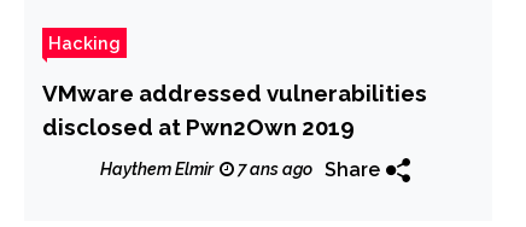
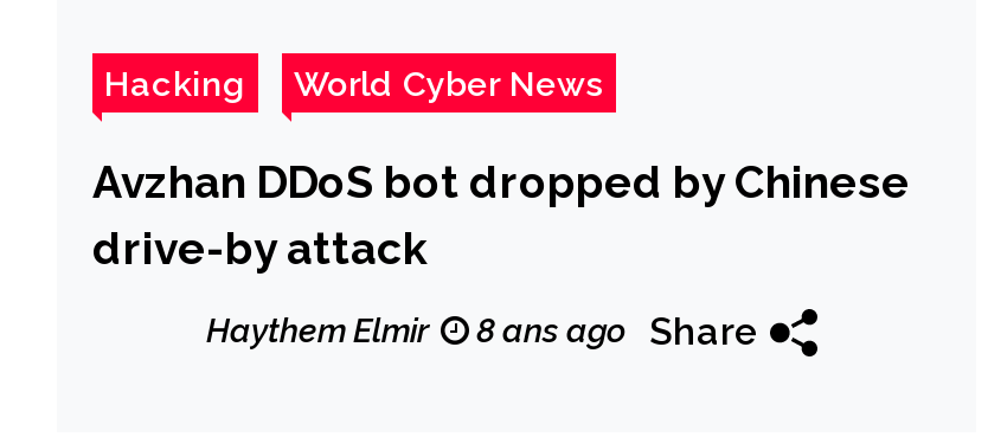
- VMware addressed vulnerabilities
- disclosed at Pwn2Own 2019
+ World Cyber News
+ Avzhan DDoS bot dropped by Chinese
+ drive-by attack

- Haythem Elmir 7 ans ago Share
+ Haythem Elmir 8 ans ago Share
